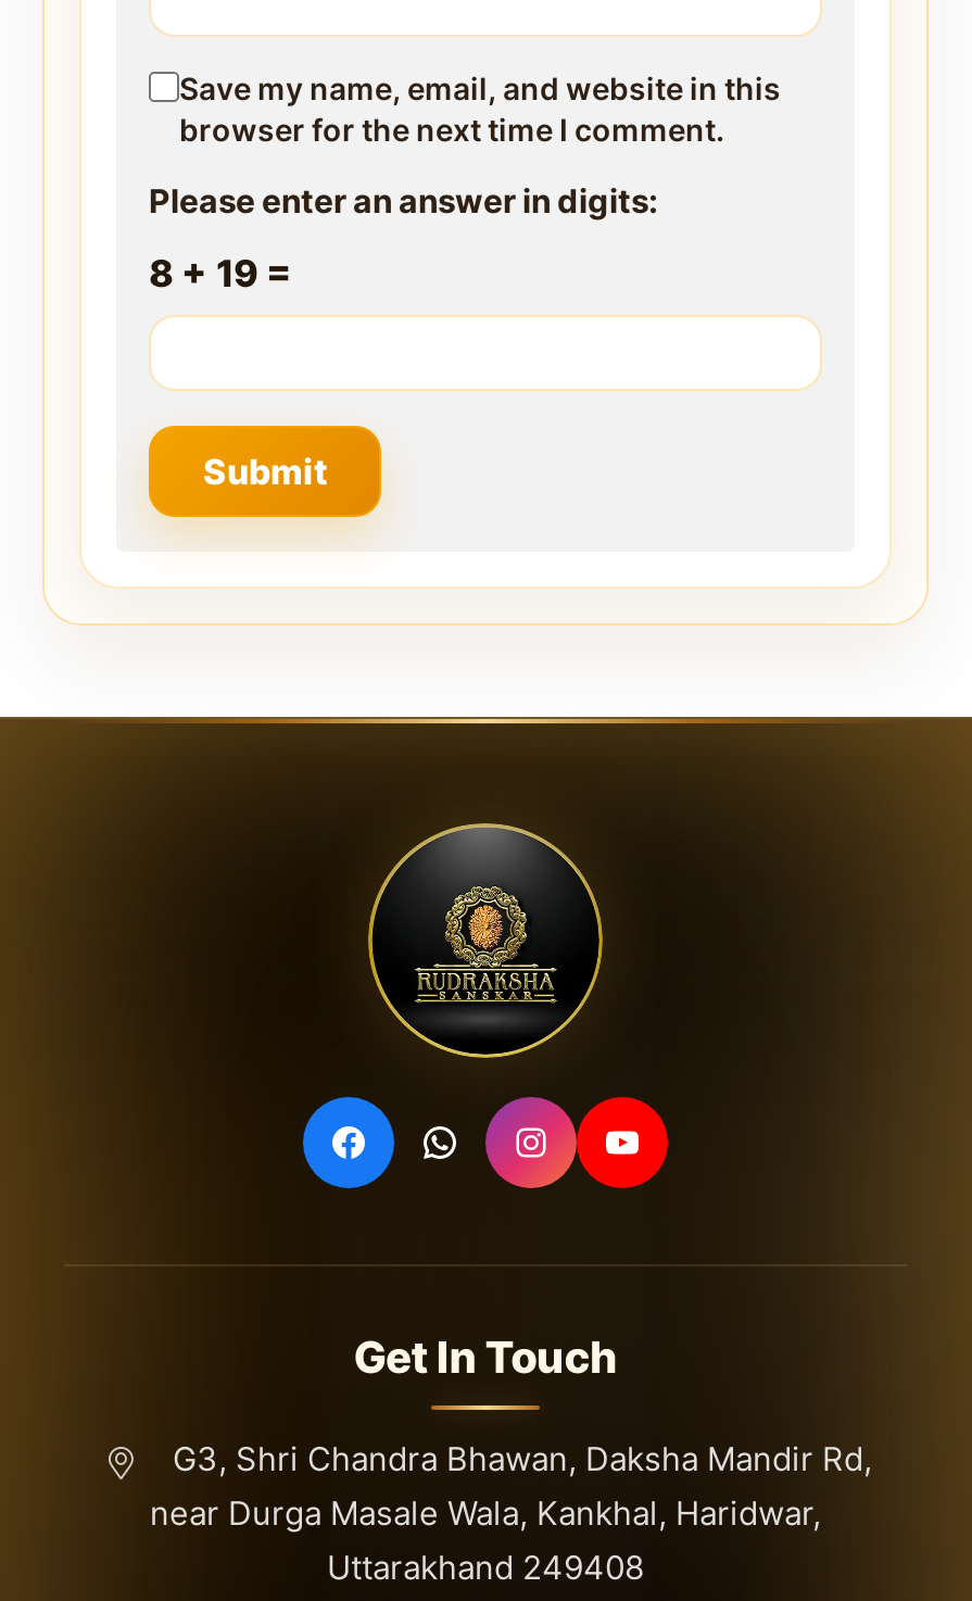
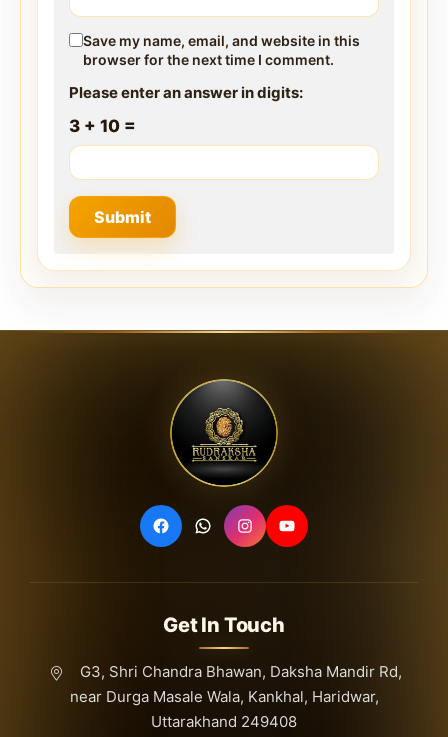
- 8 + 19 =
+ 3 + 10 =
